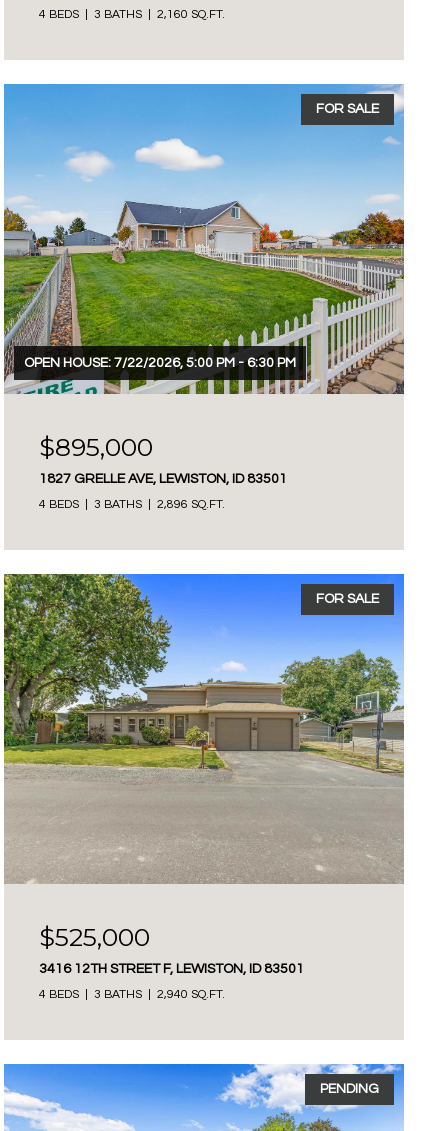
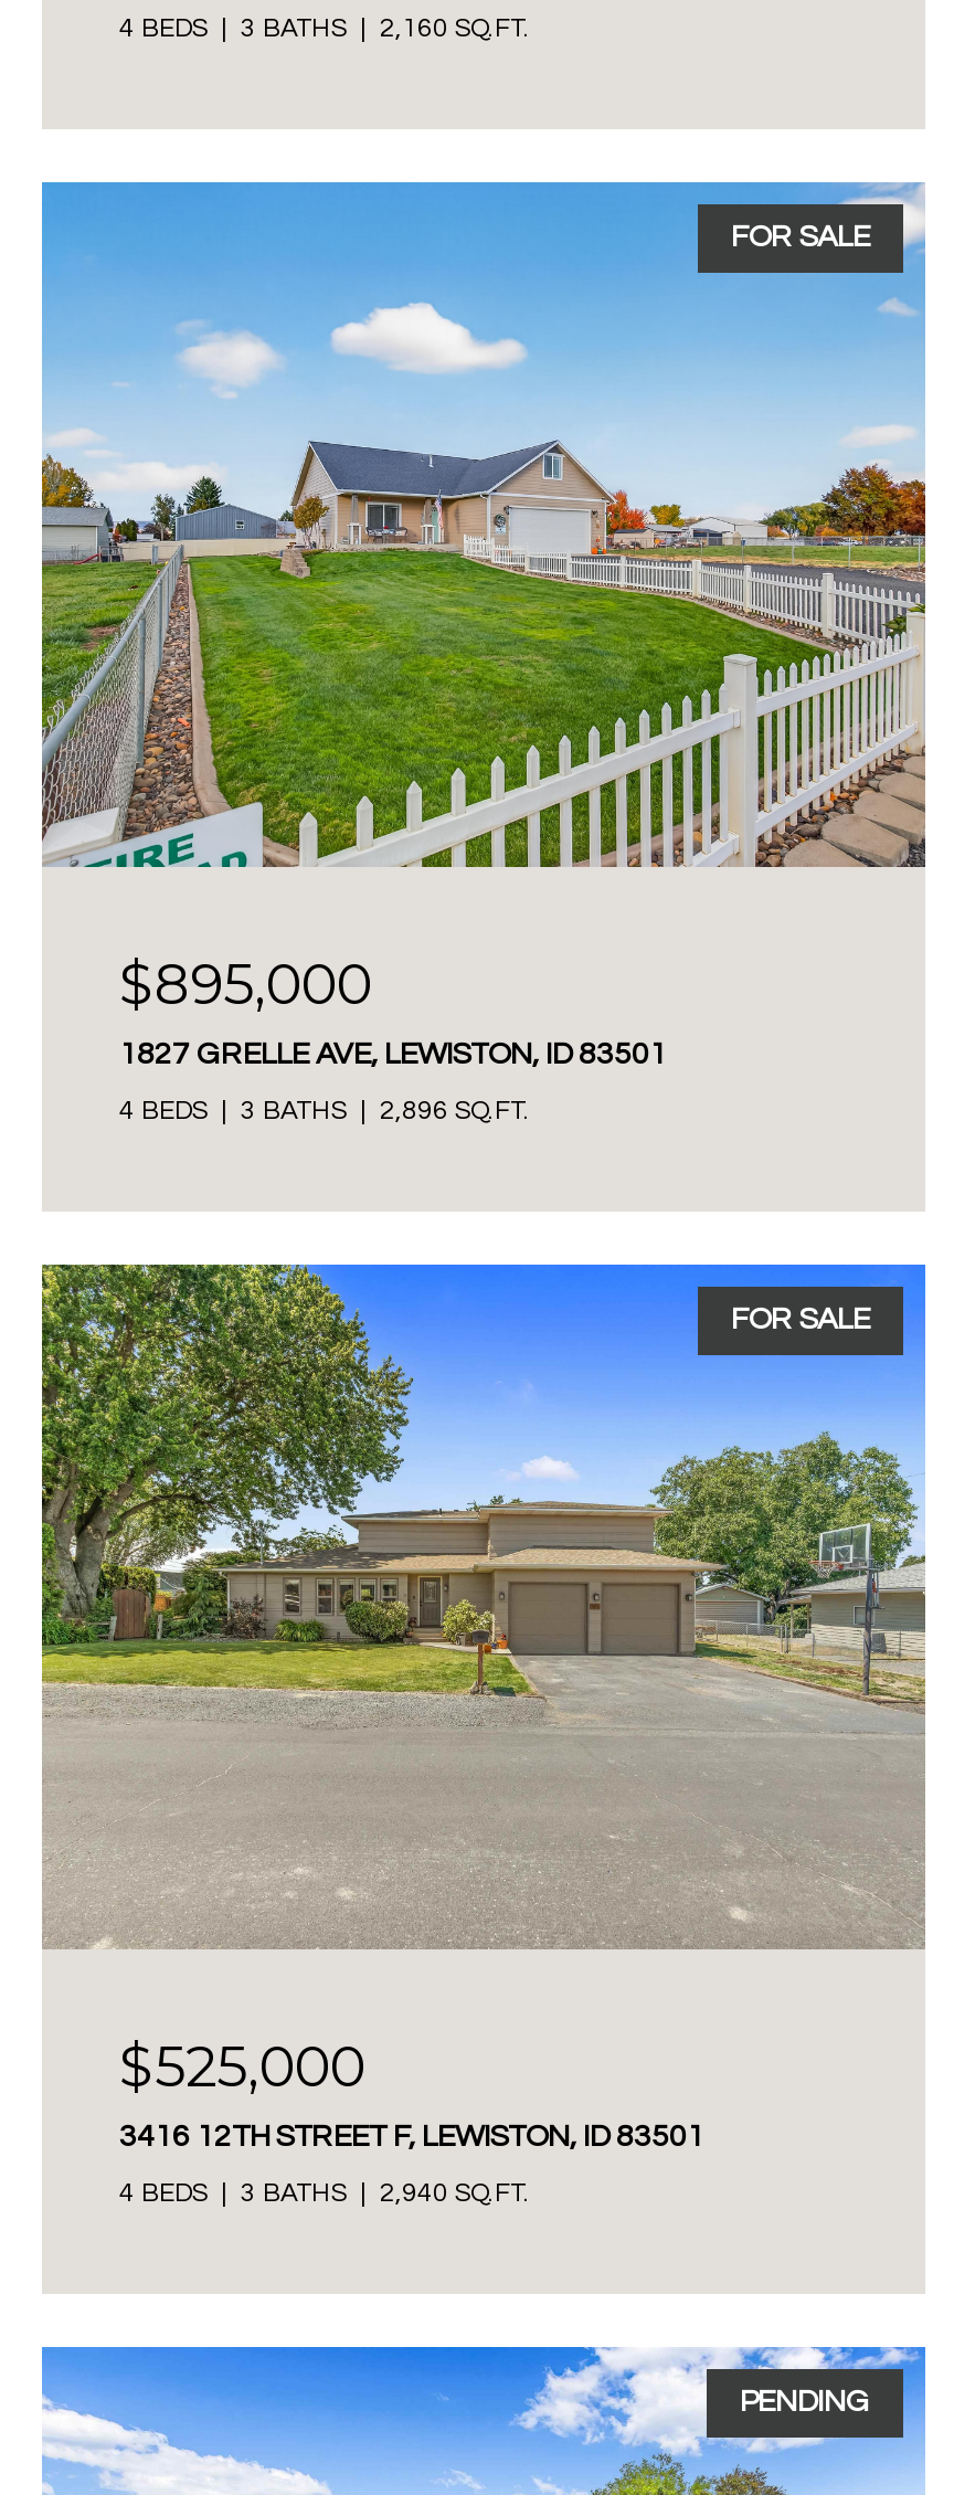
- OPEN HOUSE: 7/22/2026, 5:00 PM - 6:30 PM
